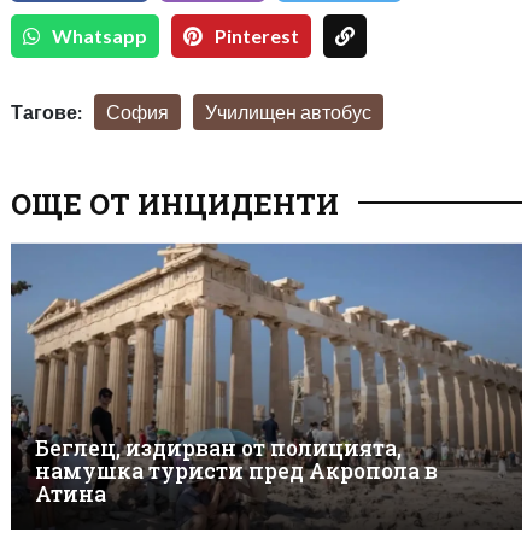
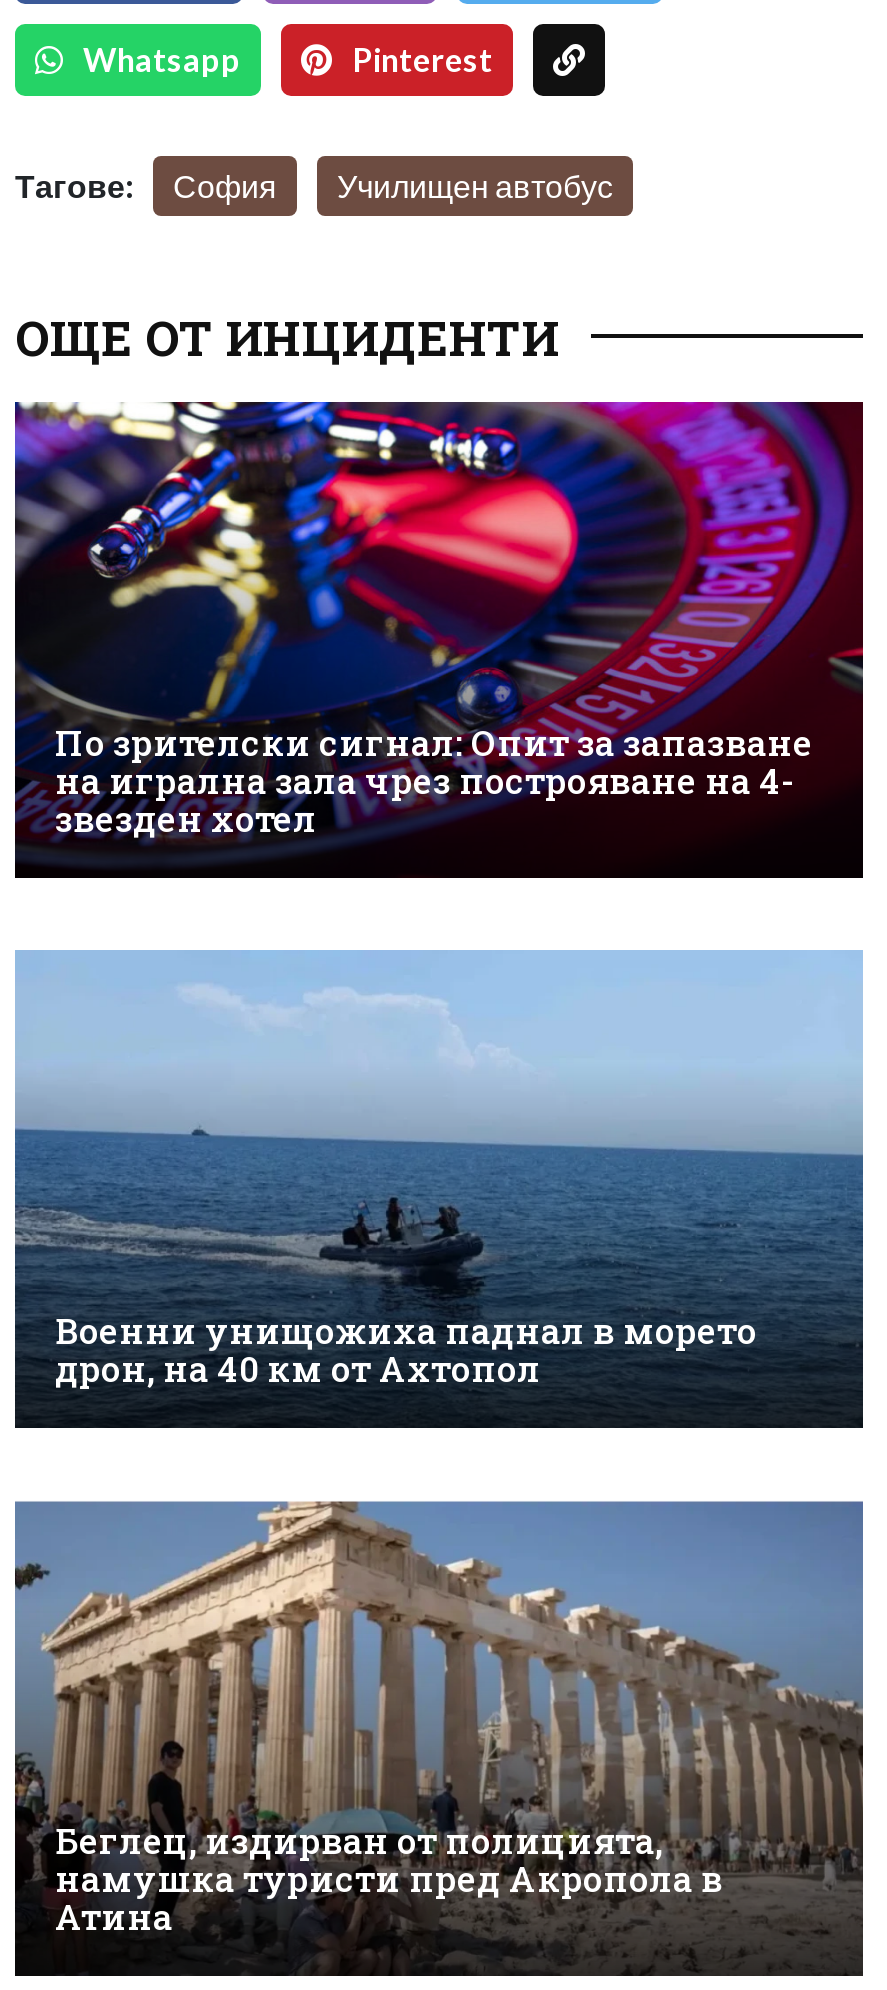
+ [image]
+ По зрителски сигнал: Опит за запазване
+ на игрална зала чрез построяване на 4-
+ звезден хотел

+ [image]
+ Военни унищожиха паднал в морето
+ дрон, на 40 км от Ахтопол
